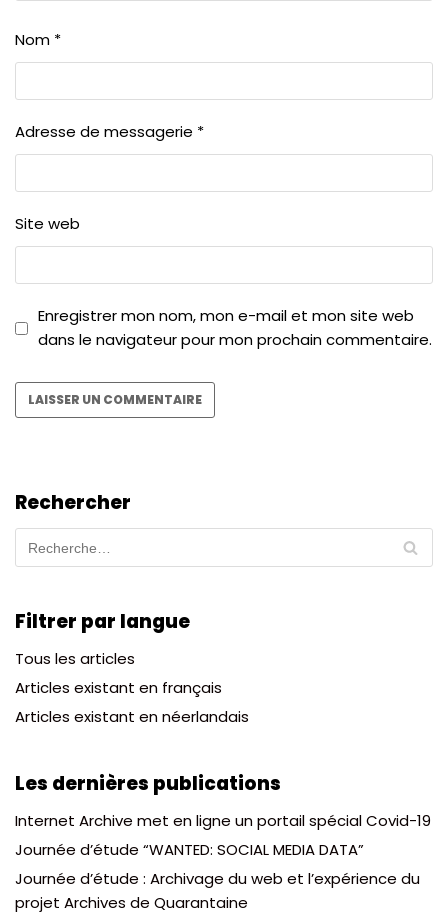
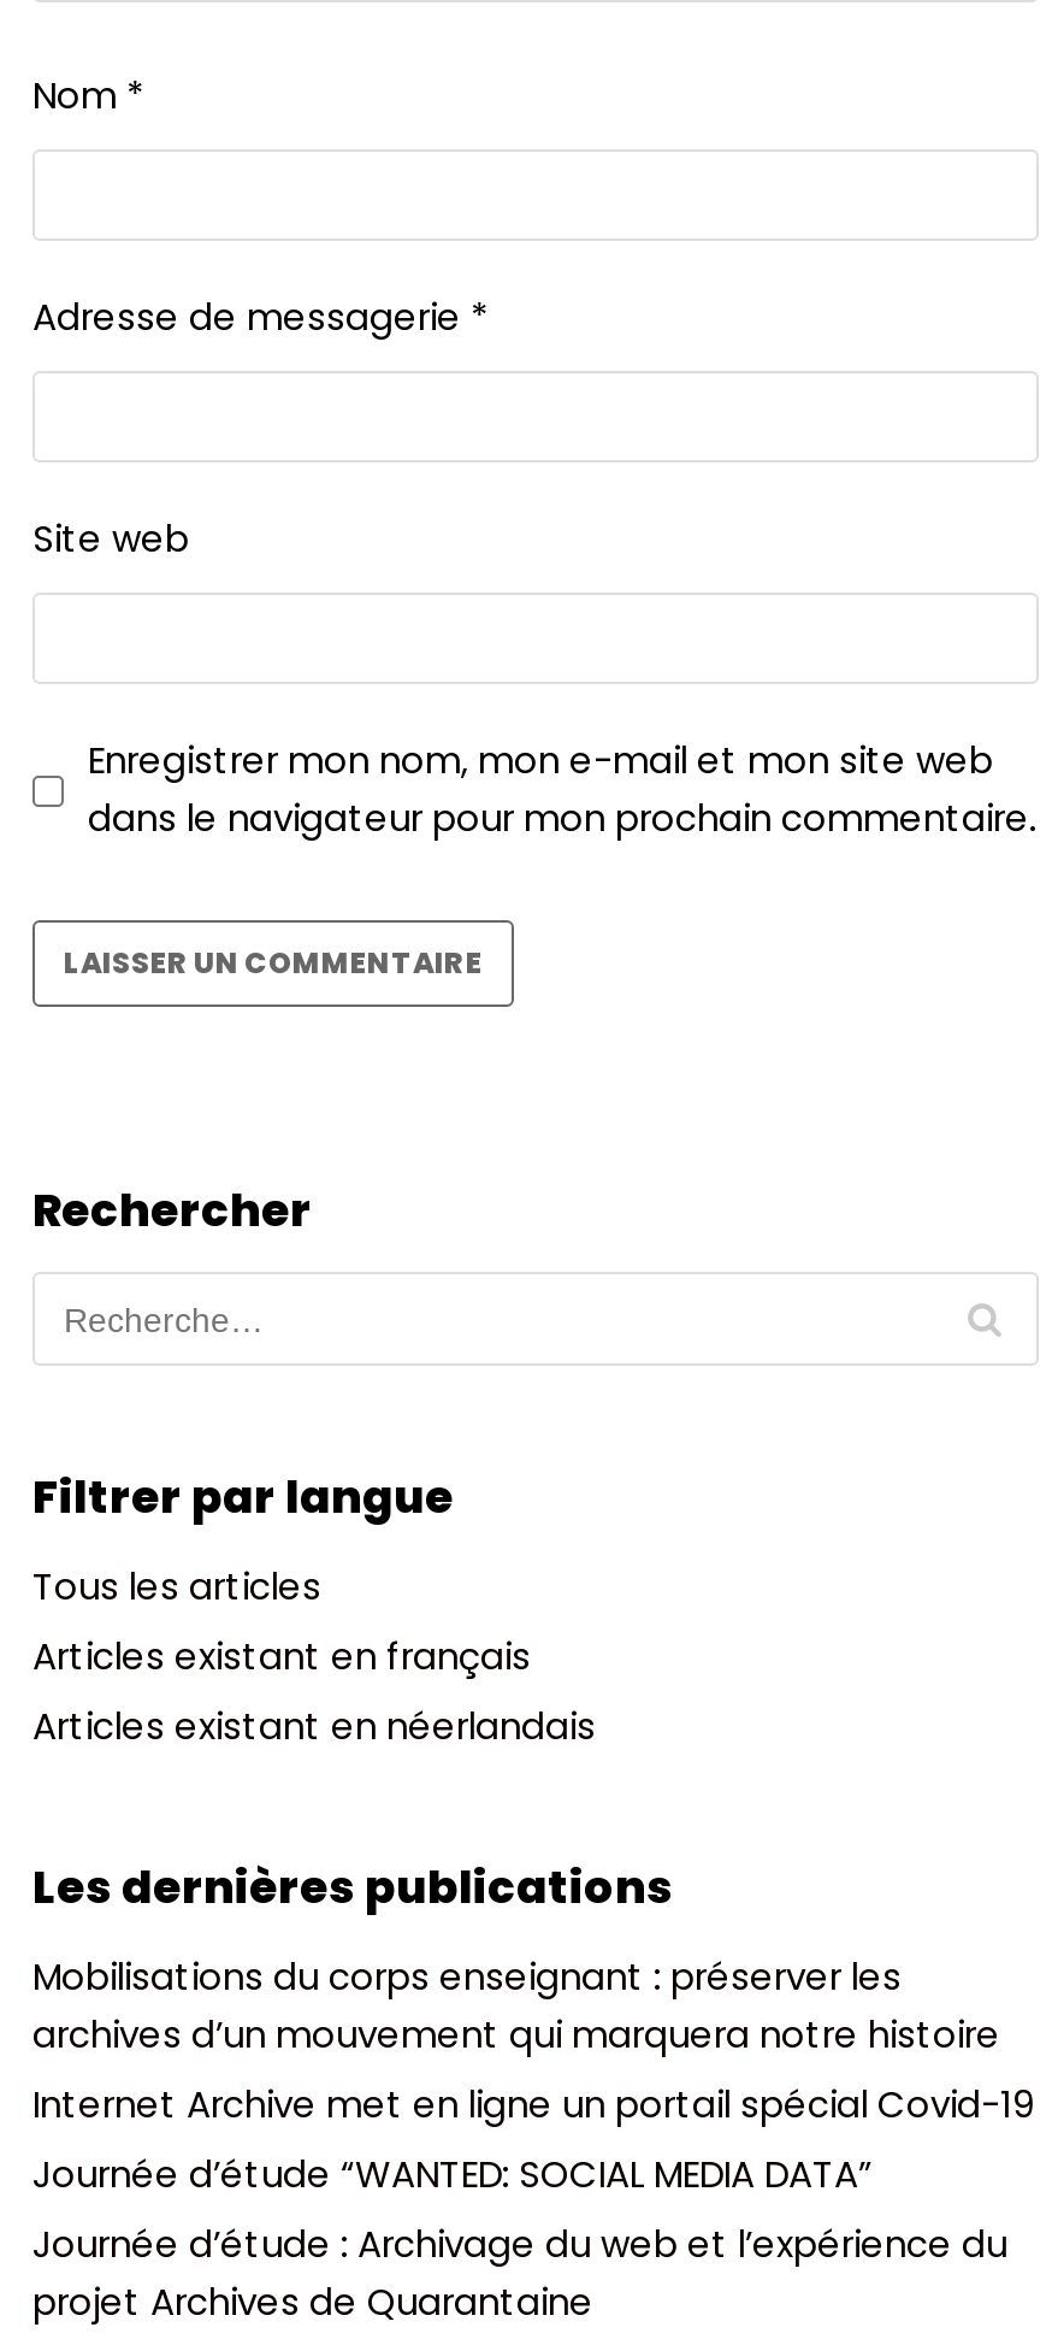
+ Mobilisations du corps enseignant : préserver les
+ archives d’un mouvement qui marquera notre histoire
